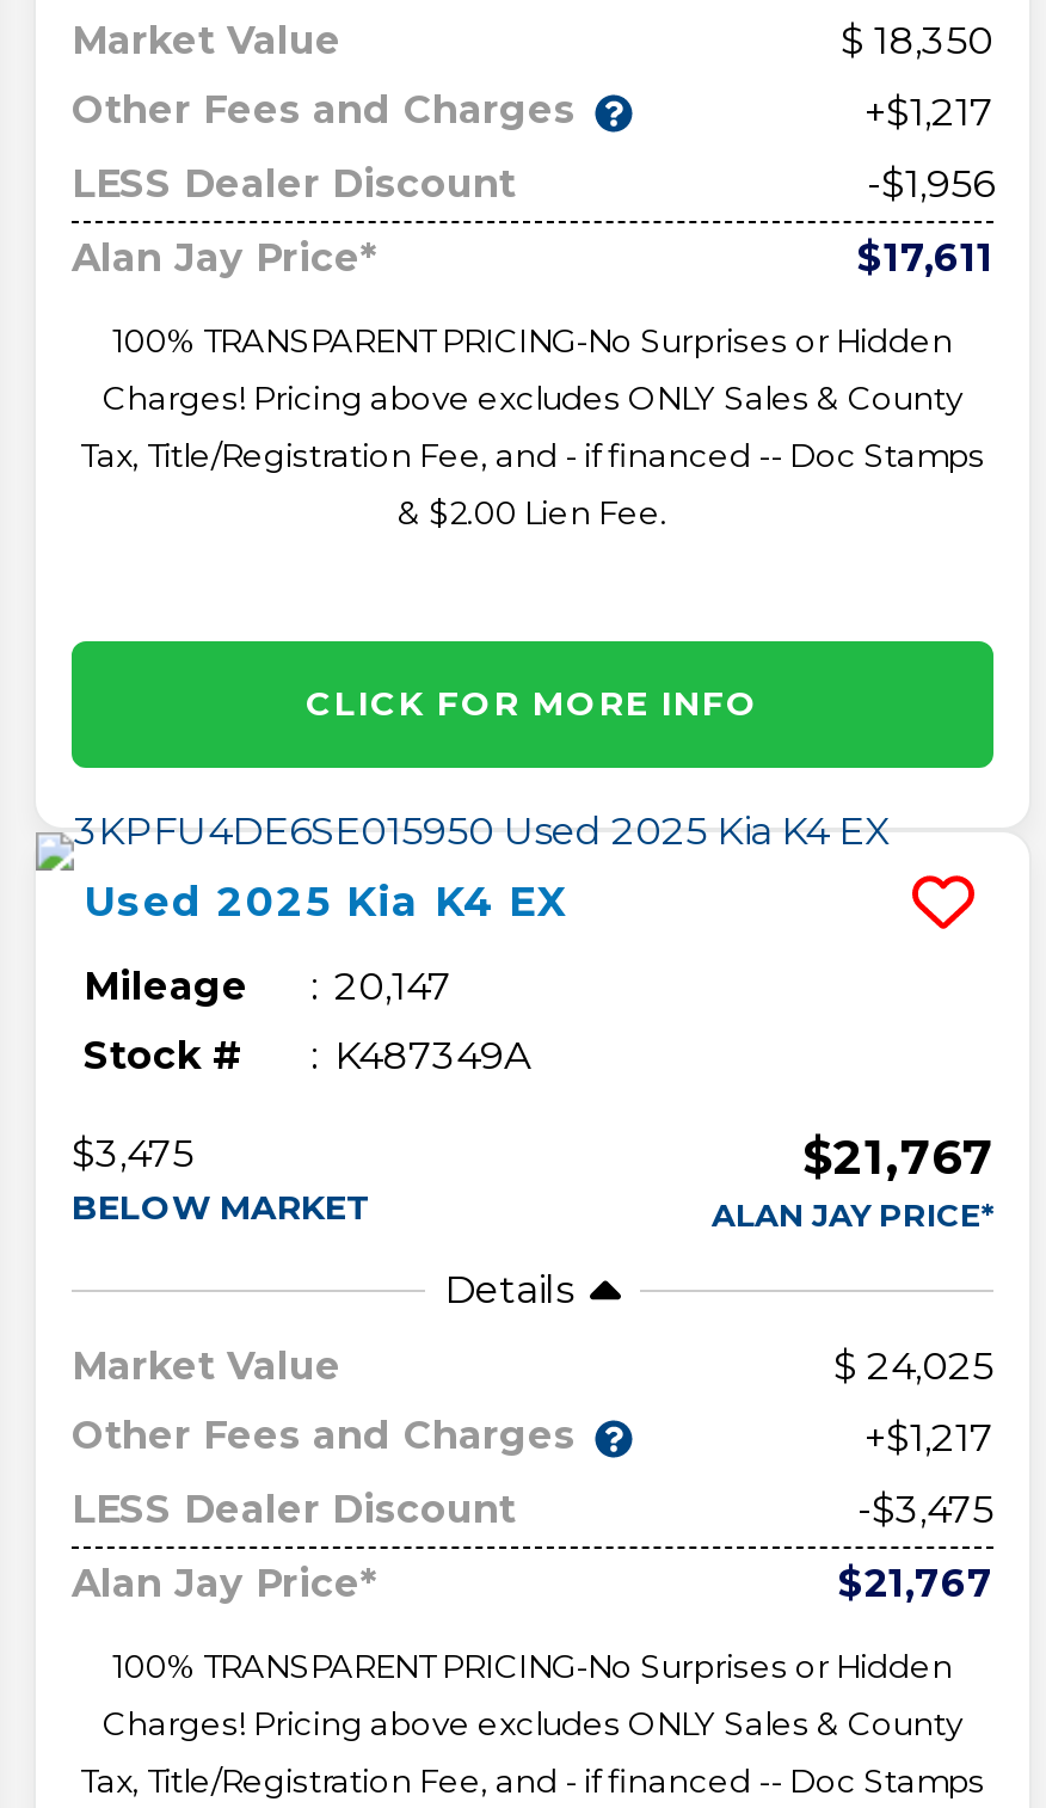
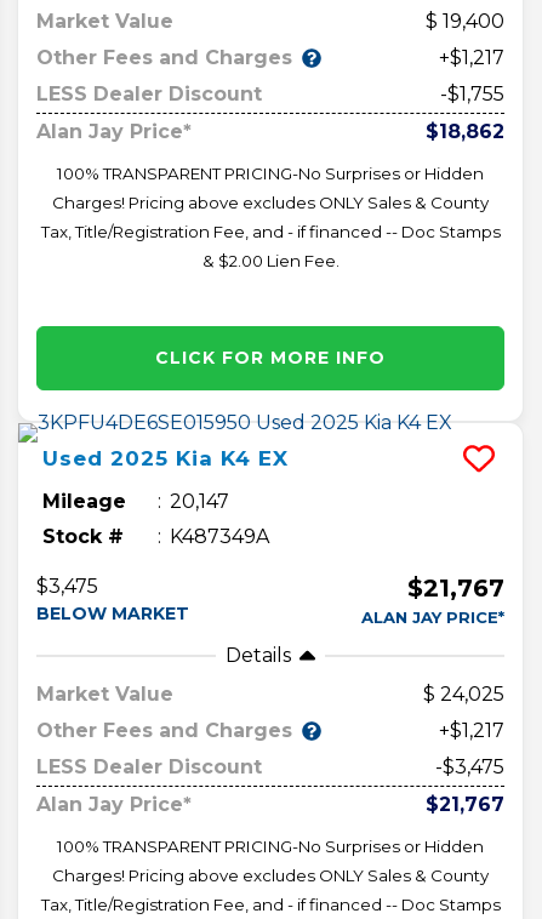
- 18,350
+ 19,400

- -$1,956
+ -$1,755

- $17,611
+ $18,862
